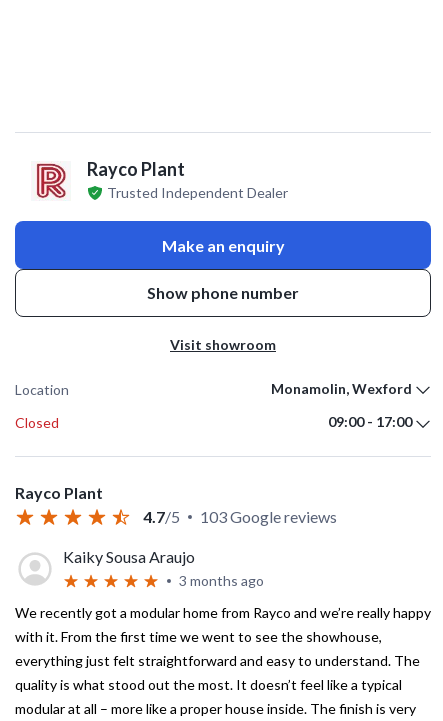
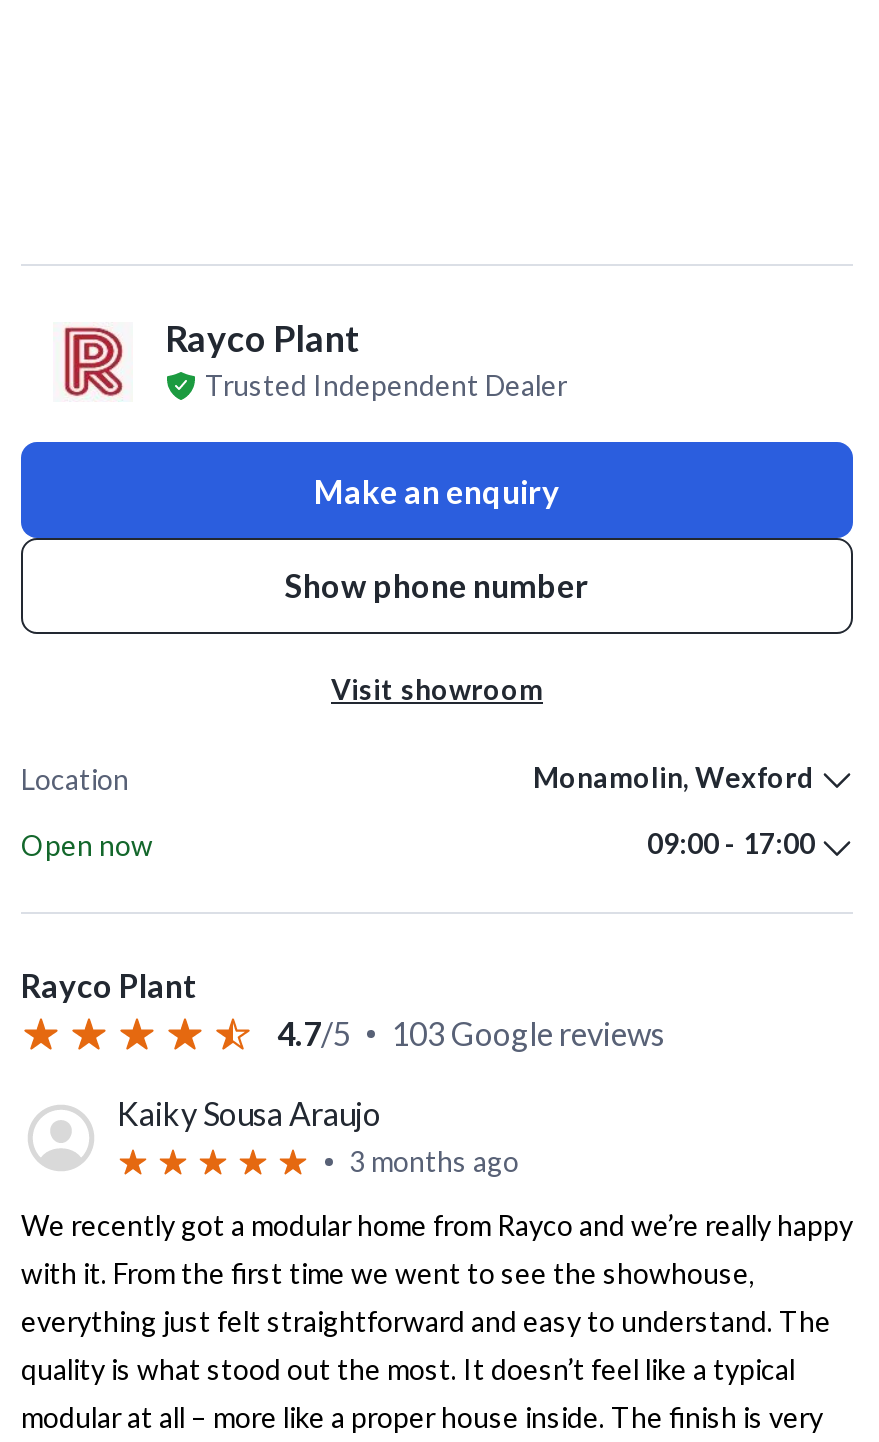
- Closed
+ Open now
